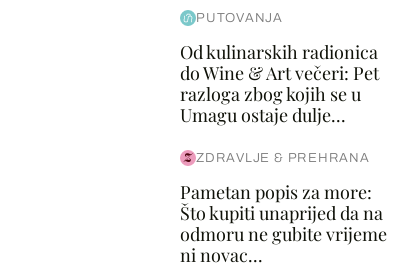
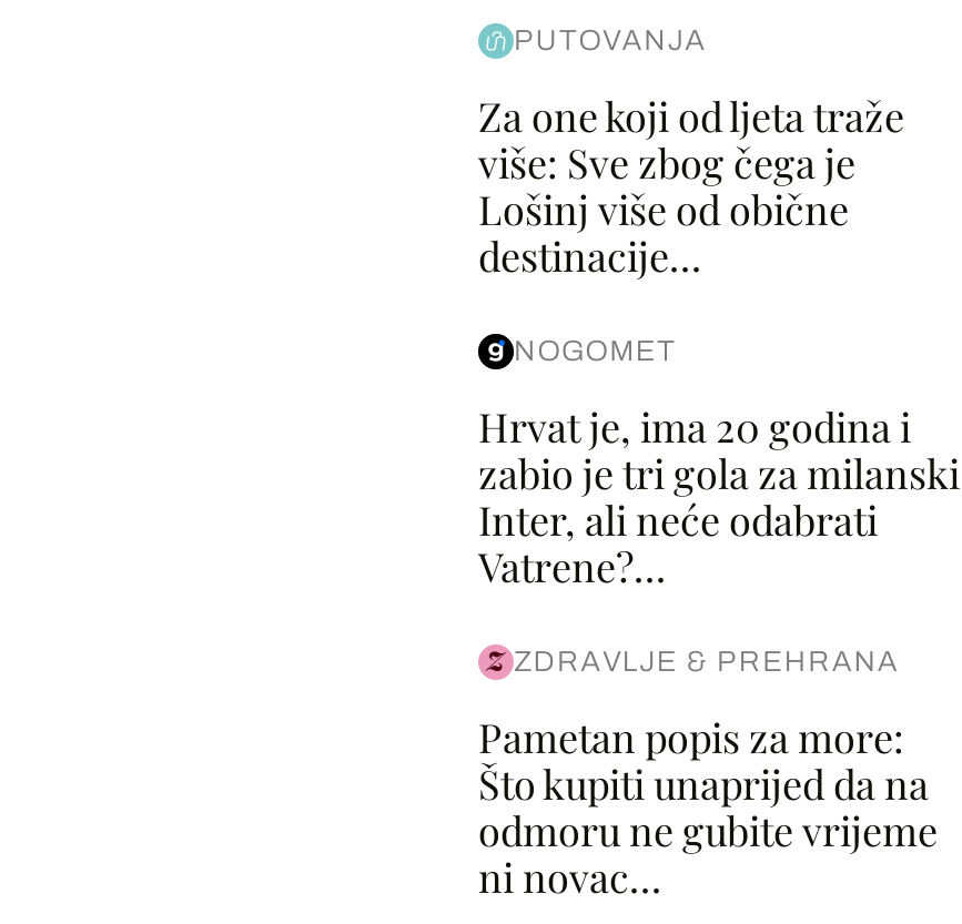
- Od kulinarskih radionica
- do Wine & Art večeri: Pet
- razloga zbog kojih se u
- Umagu ostaje dulje...
+ Za one koji od ljeta traže
+ više: Sve zbog čega je
+ Lošinj više od obične
+ destinacije...
+ NOGOMET
+ Hrvat je, ima 20 godina i
+ zabio je tri gola za milanski
+ Inter, ali neće odabrati
+ Vatrene?...
